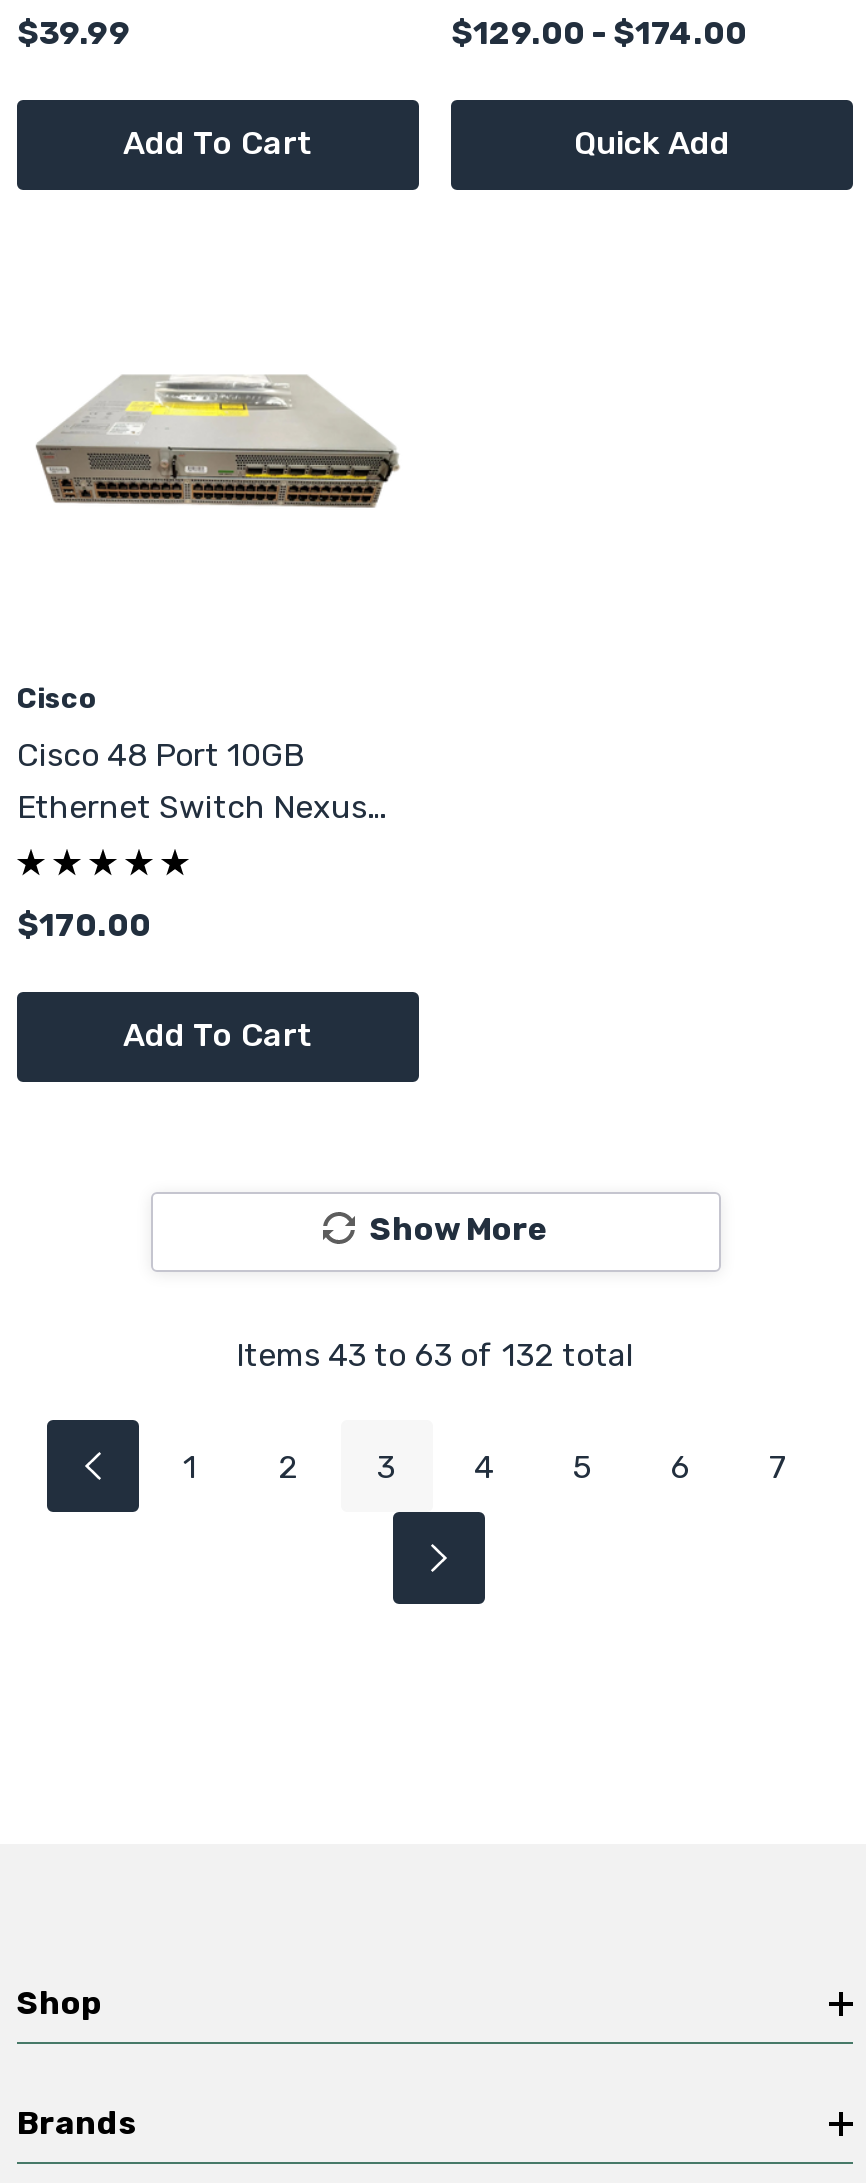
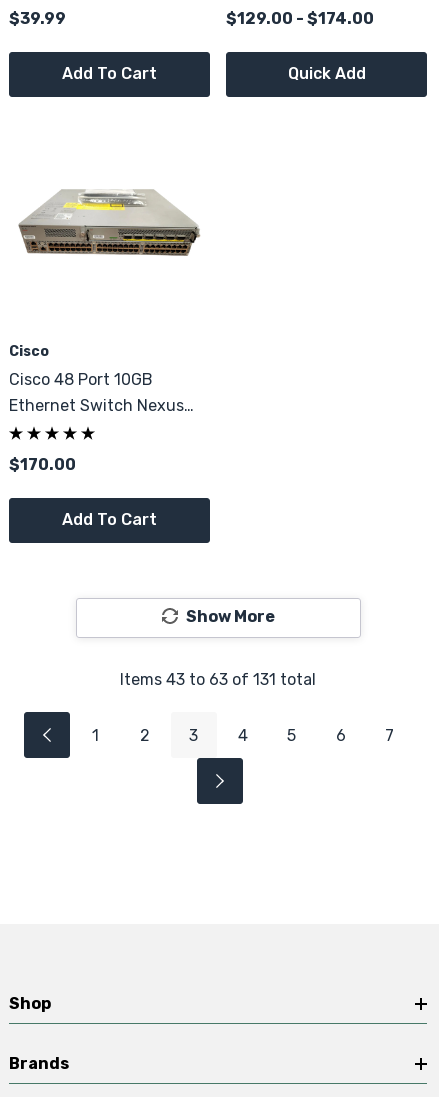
- Items 43 to 63 of 132 total
+ Items 43 to 63 of 131 total
